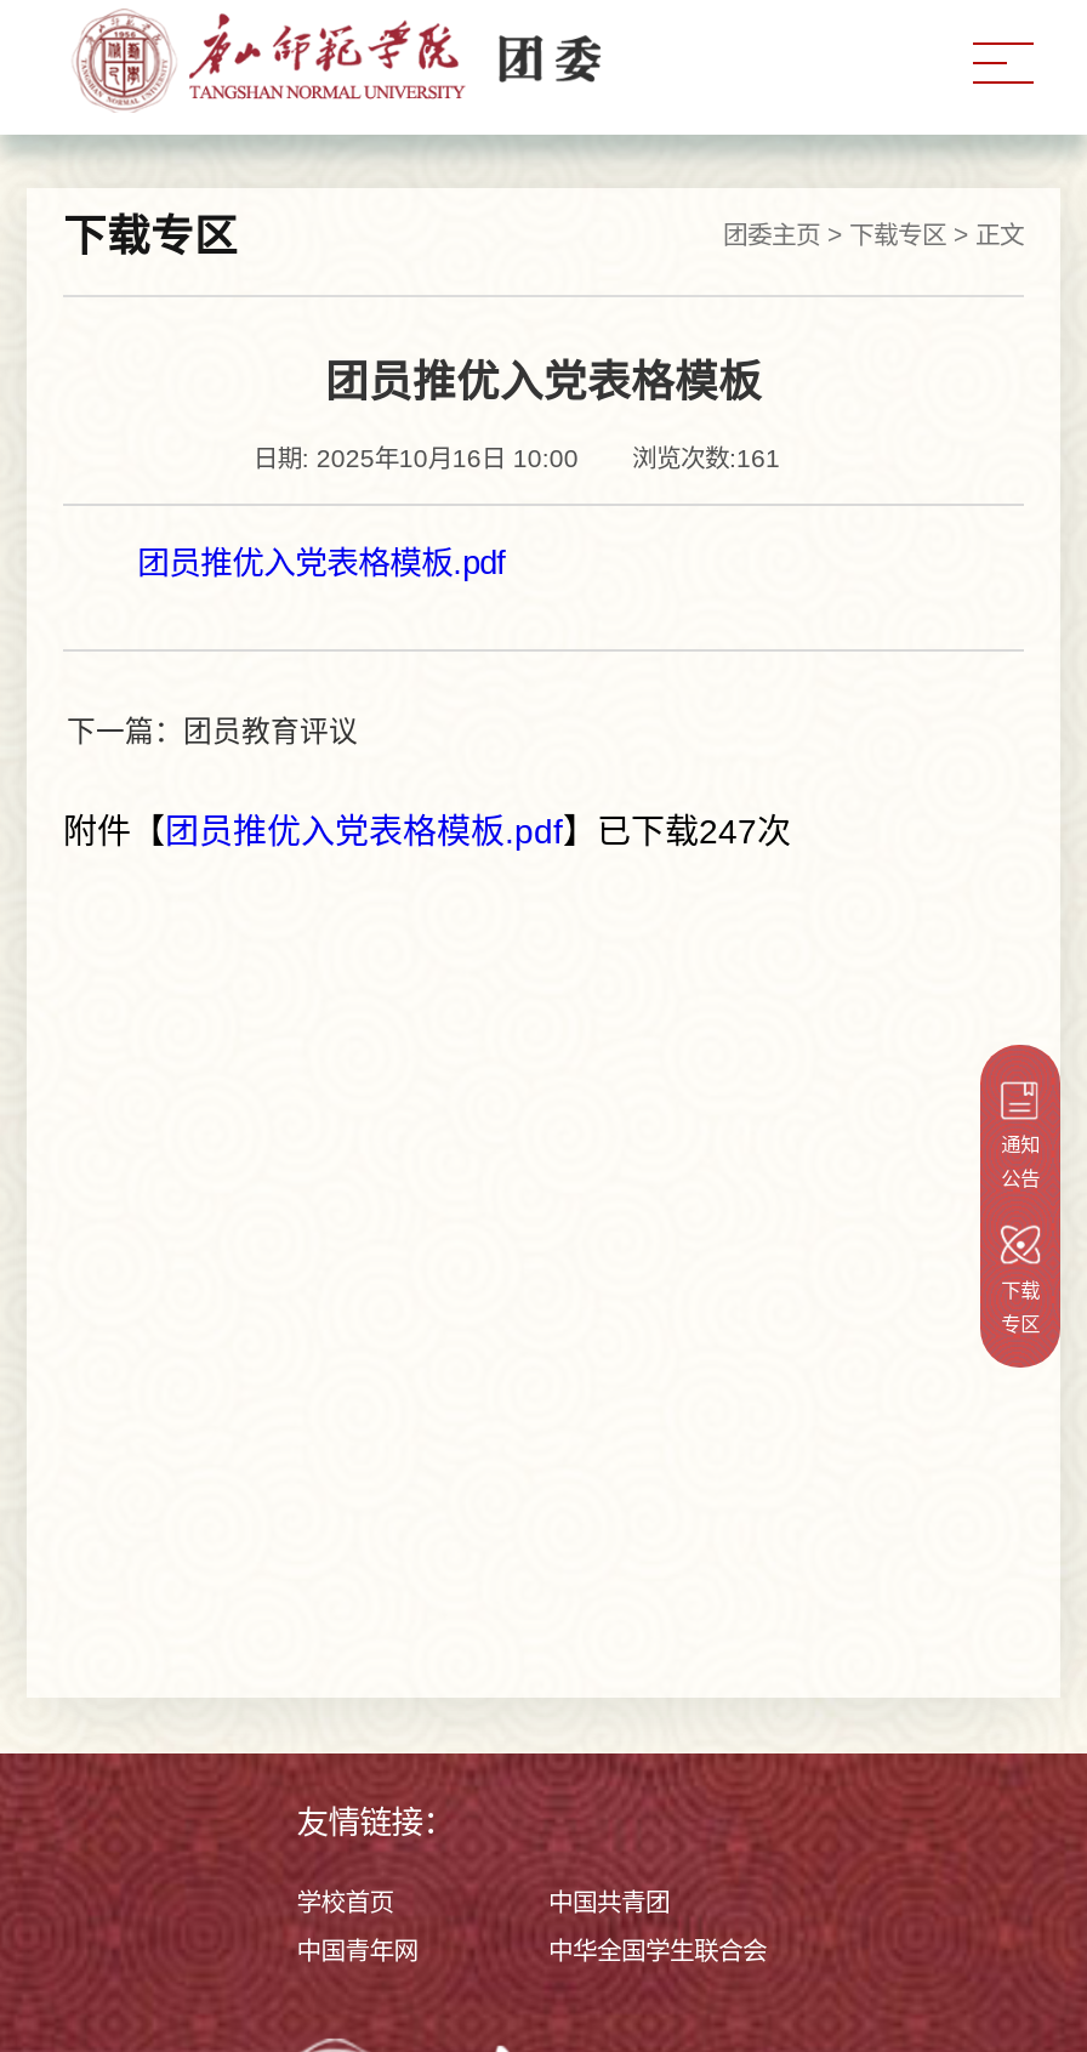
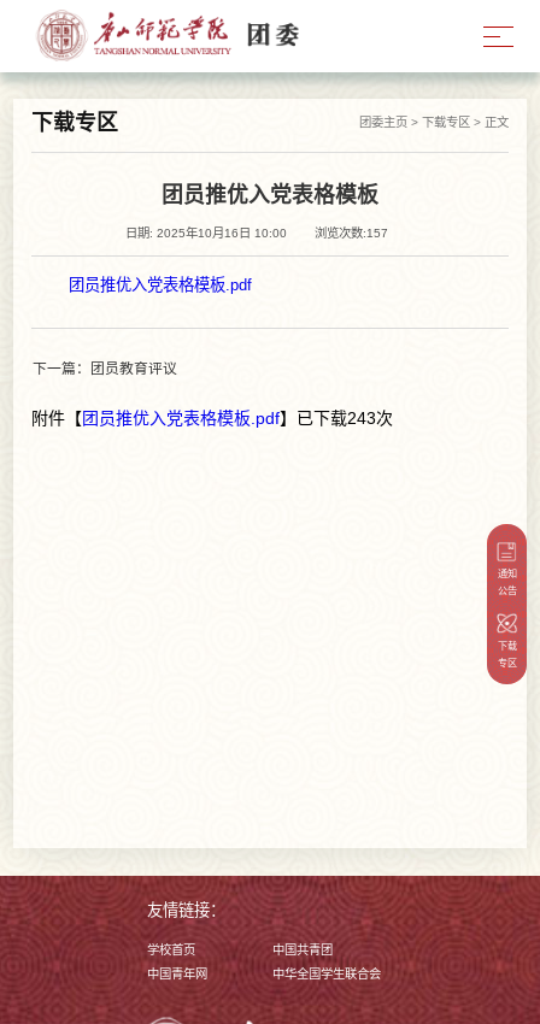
- 浏览次数: 161
+ 浏览次数: 157

- 附件【团员推优入党表格模板.pdf】已下载247次
+ 附件【团员推优入党表格模板.pdf】已下载243次
